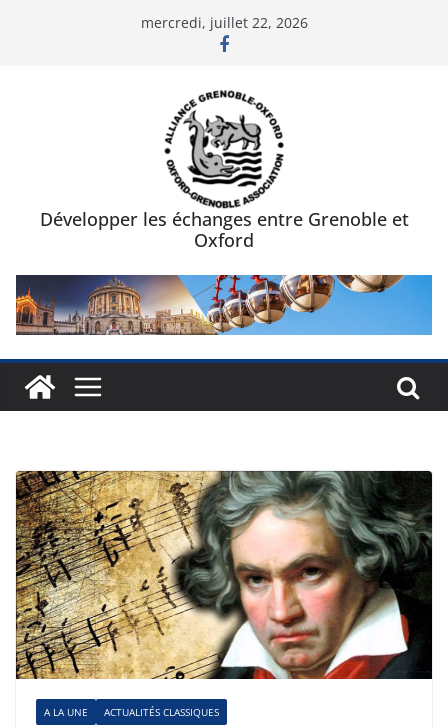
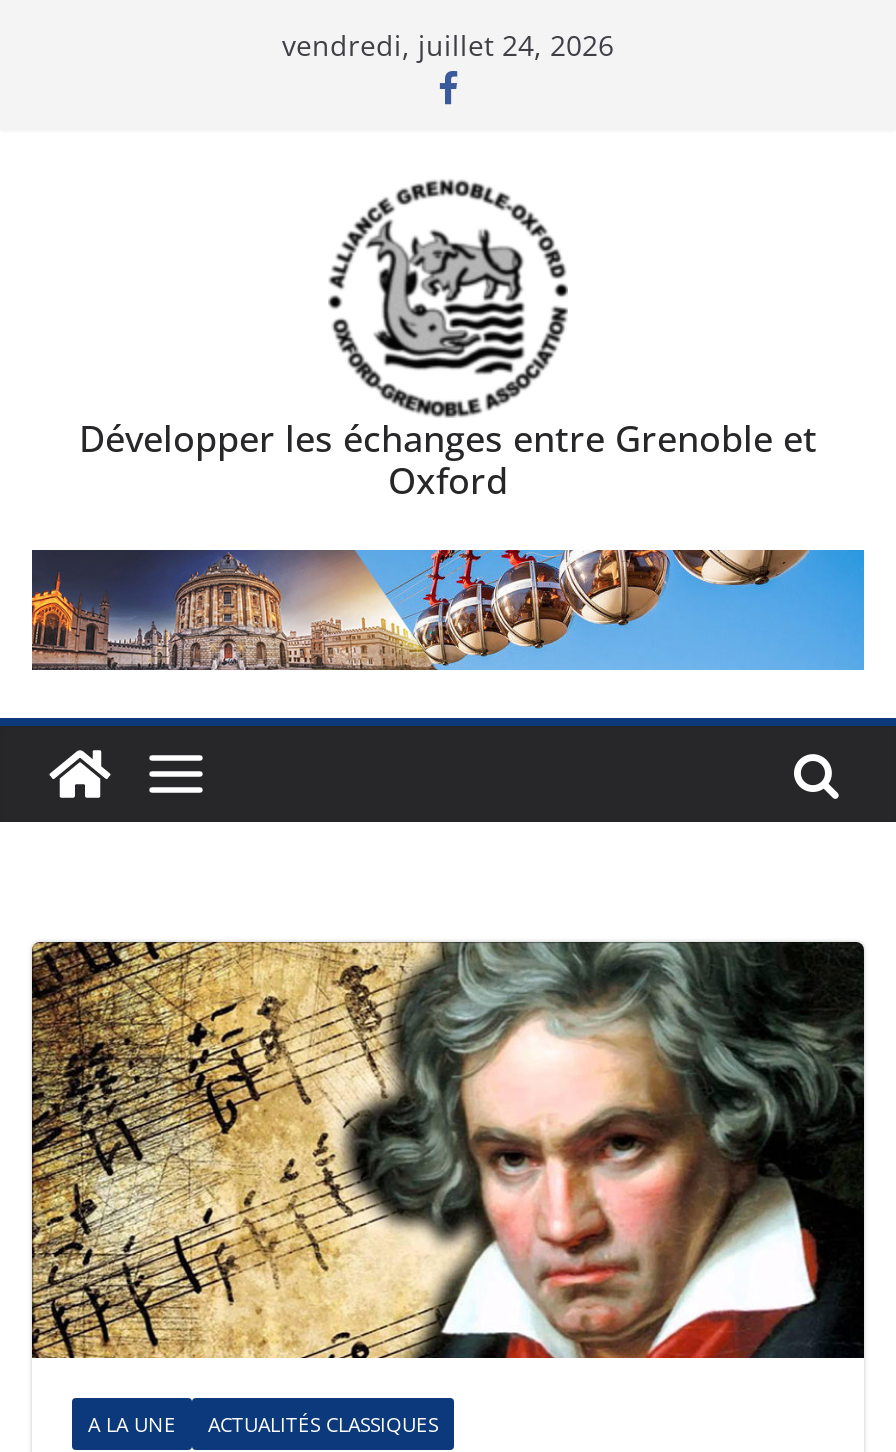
- mercredi, juillet 22, 2026
+ vendredi, juillet 24, 2026
